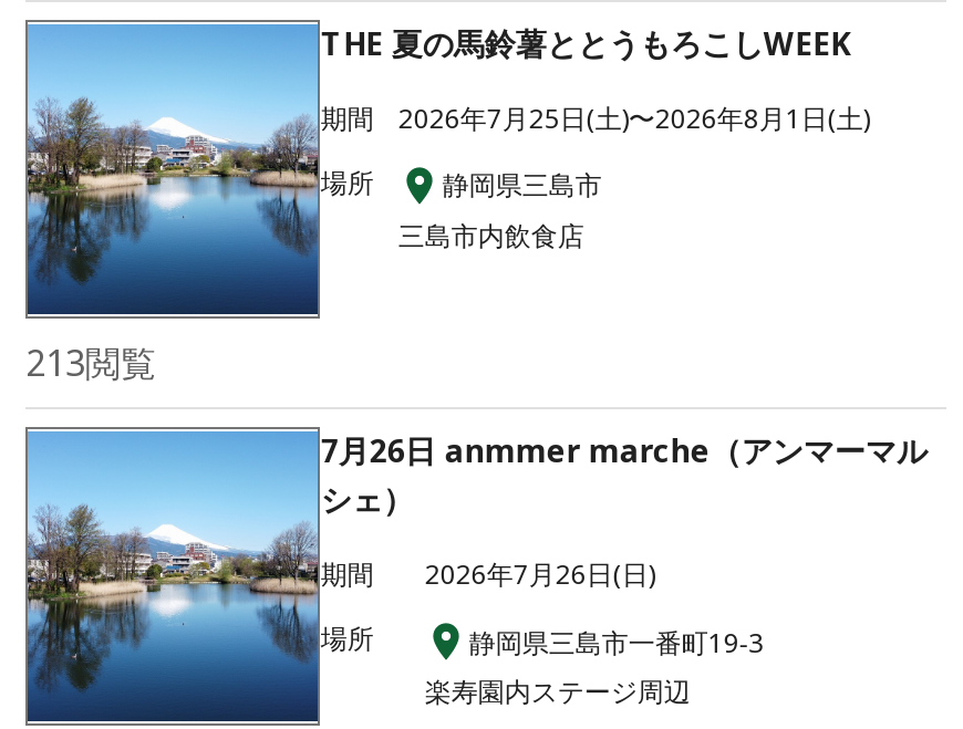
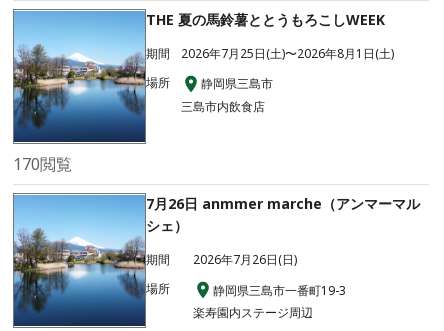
- 213閲覧
+ 170閲覧
